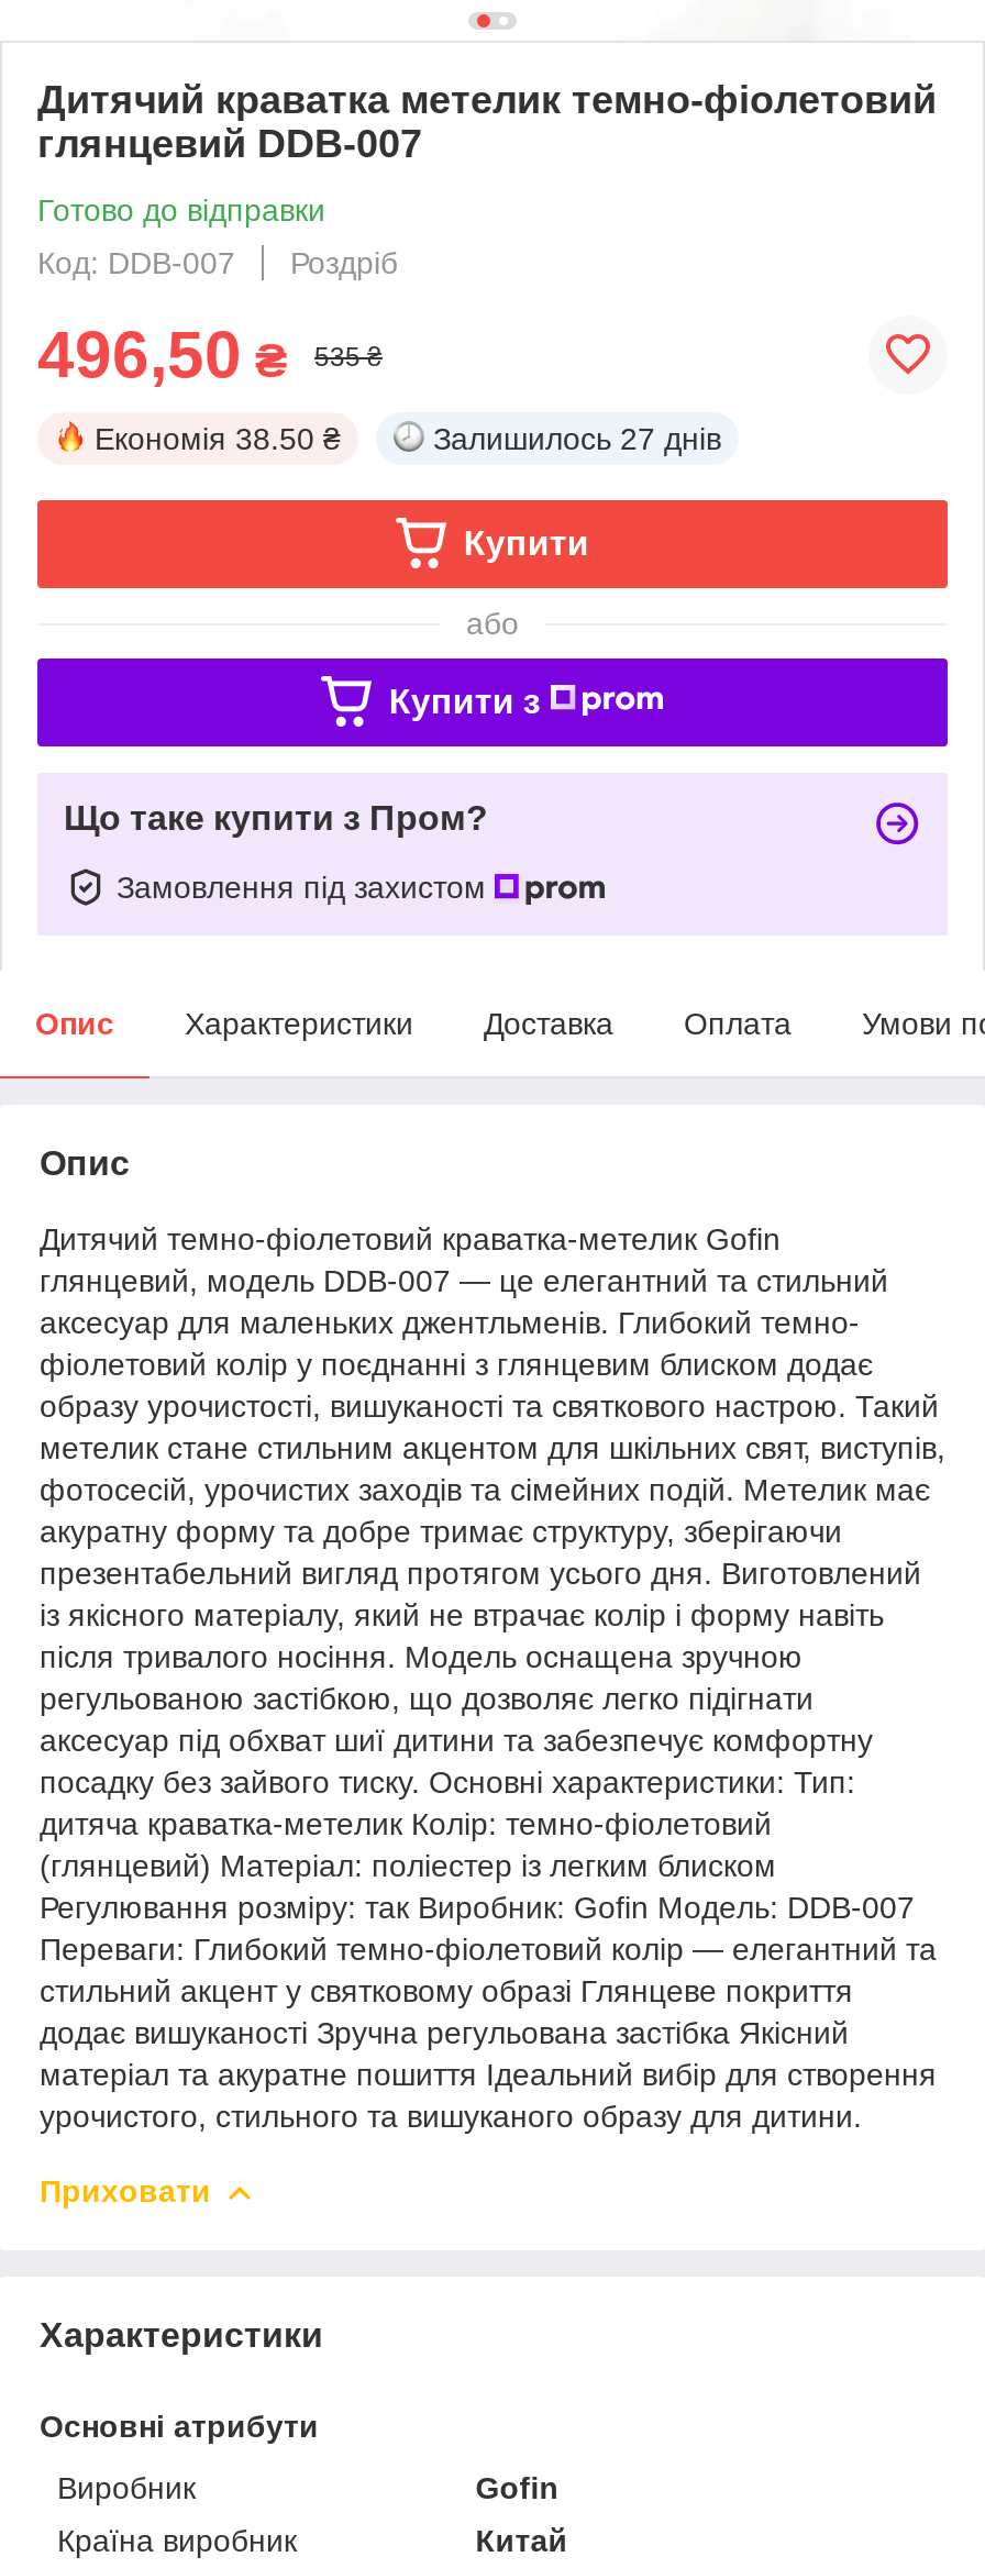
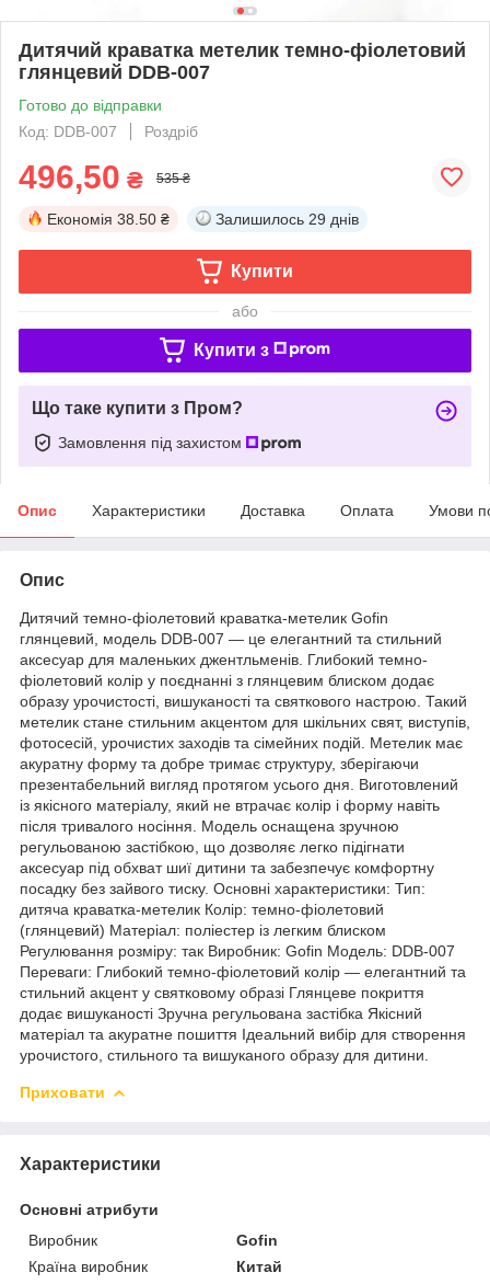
- Залишилось 27 днів
+ Залишилось 29 днів
